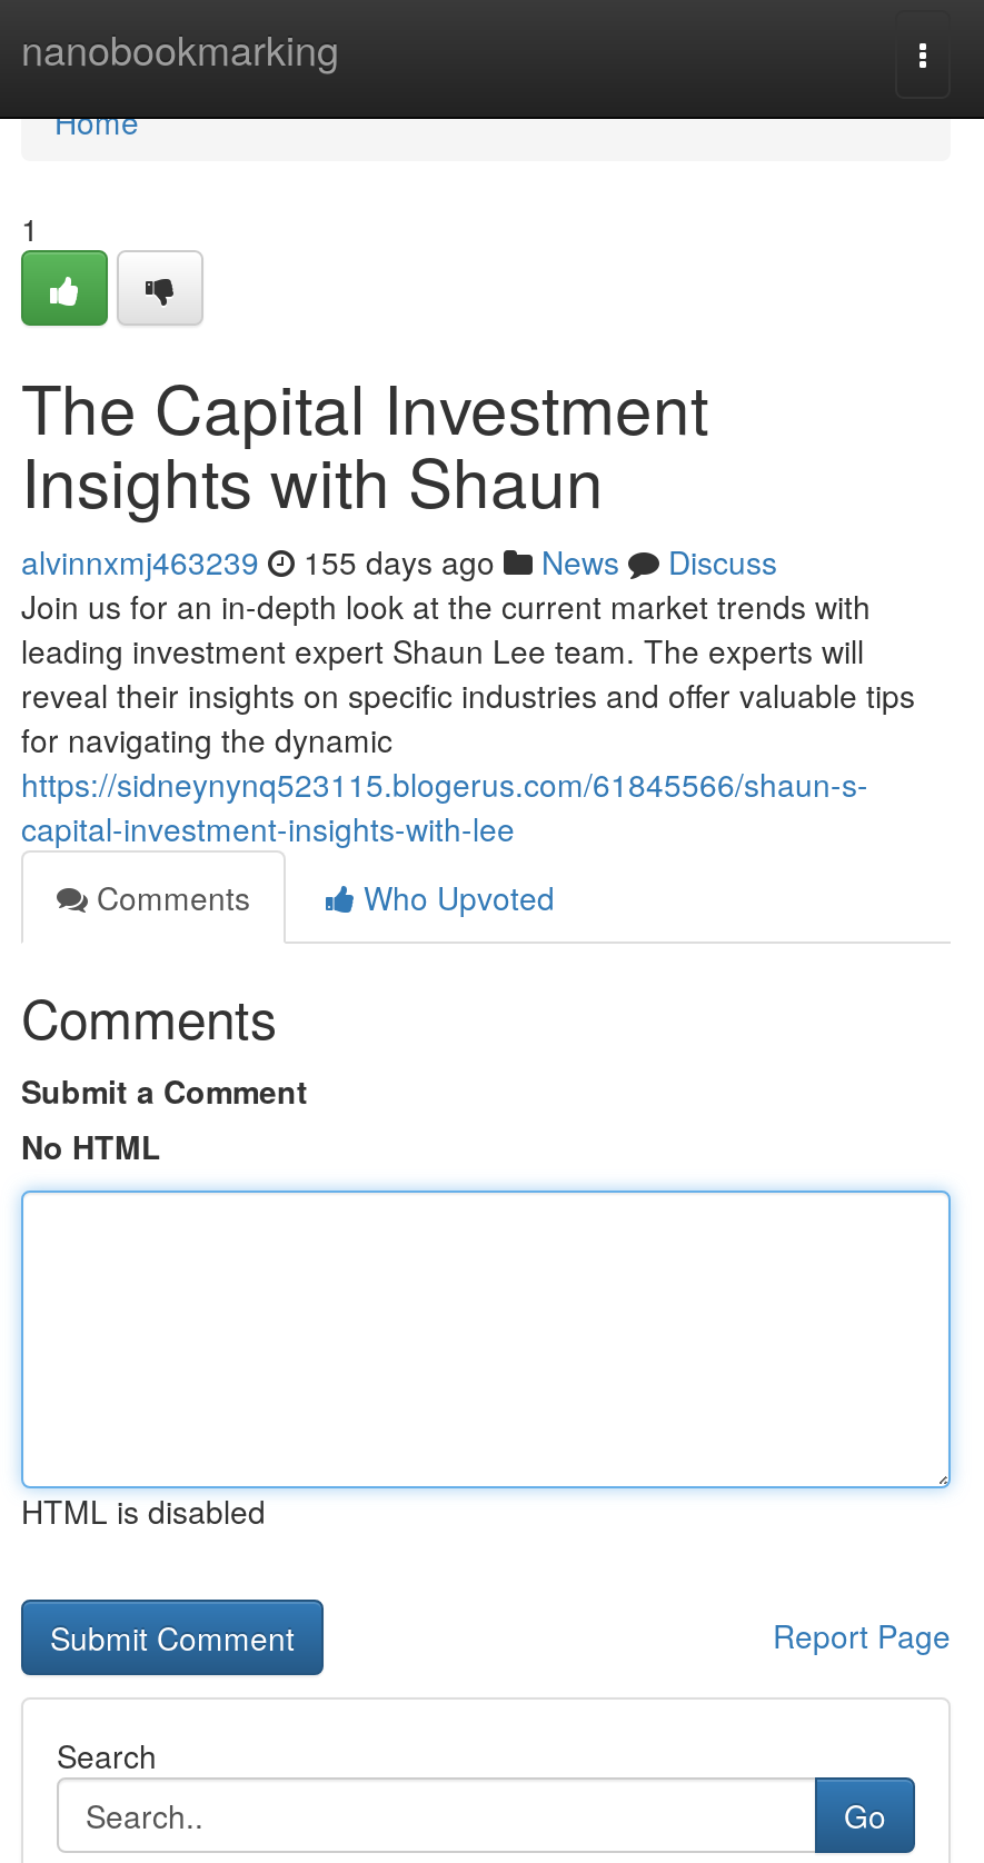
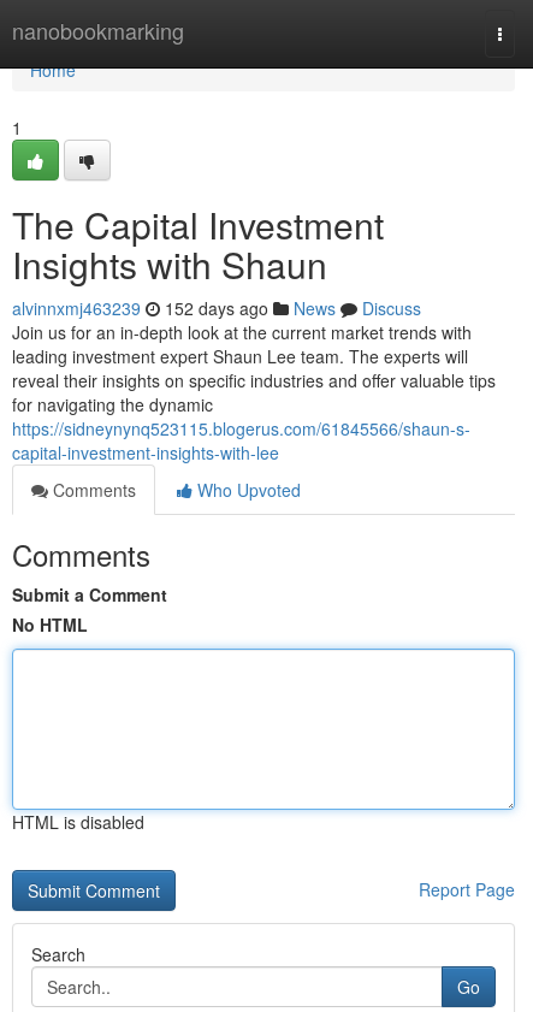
- alvinnxmj463239 155 days ago News Discuss
+ alvinnxmj463239 152 days ago News Discuss
